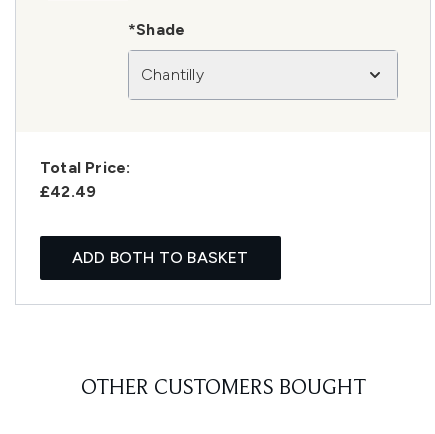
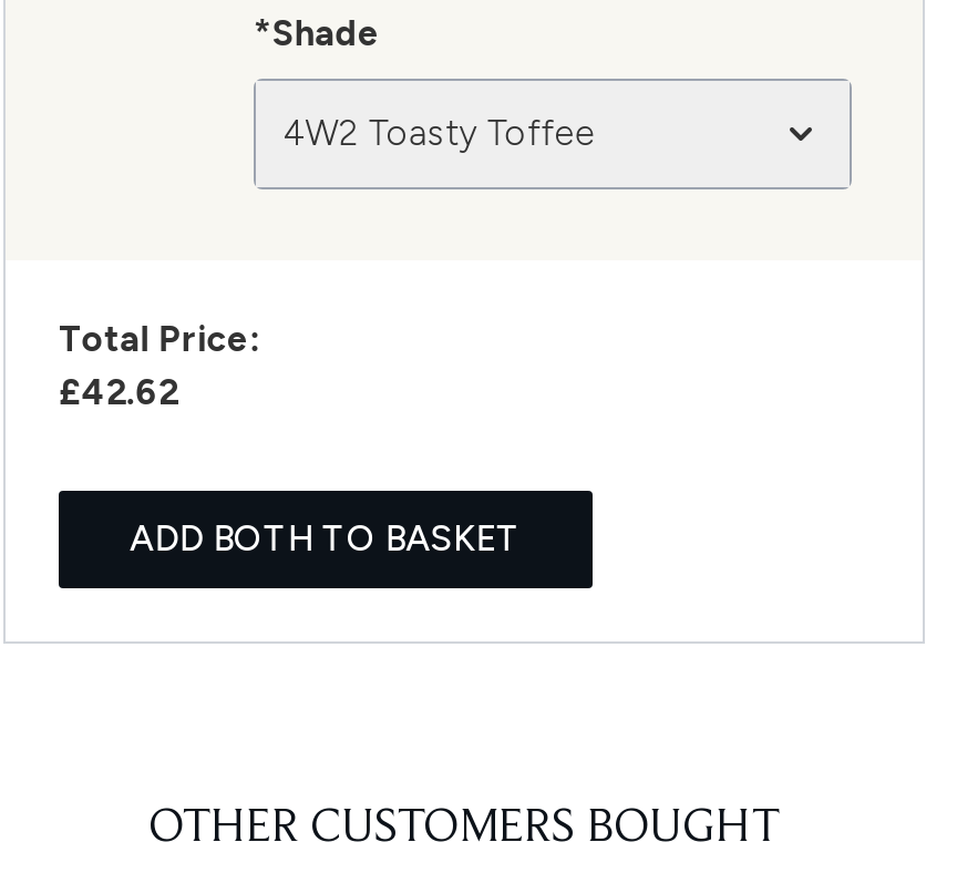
- Chantilly
+ 4W2 Toasty Toffee

- £42.49
+ £42.62
